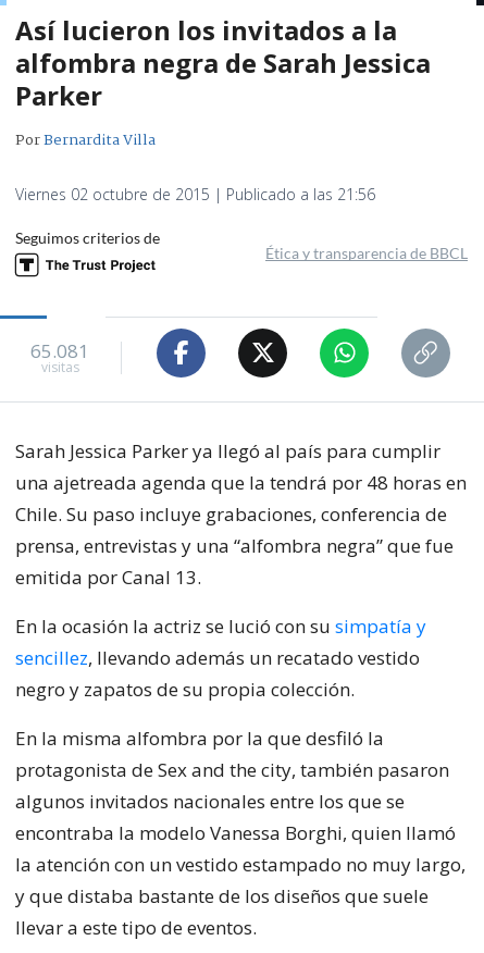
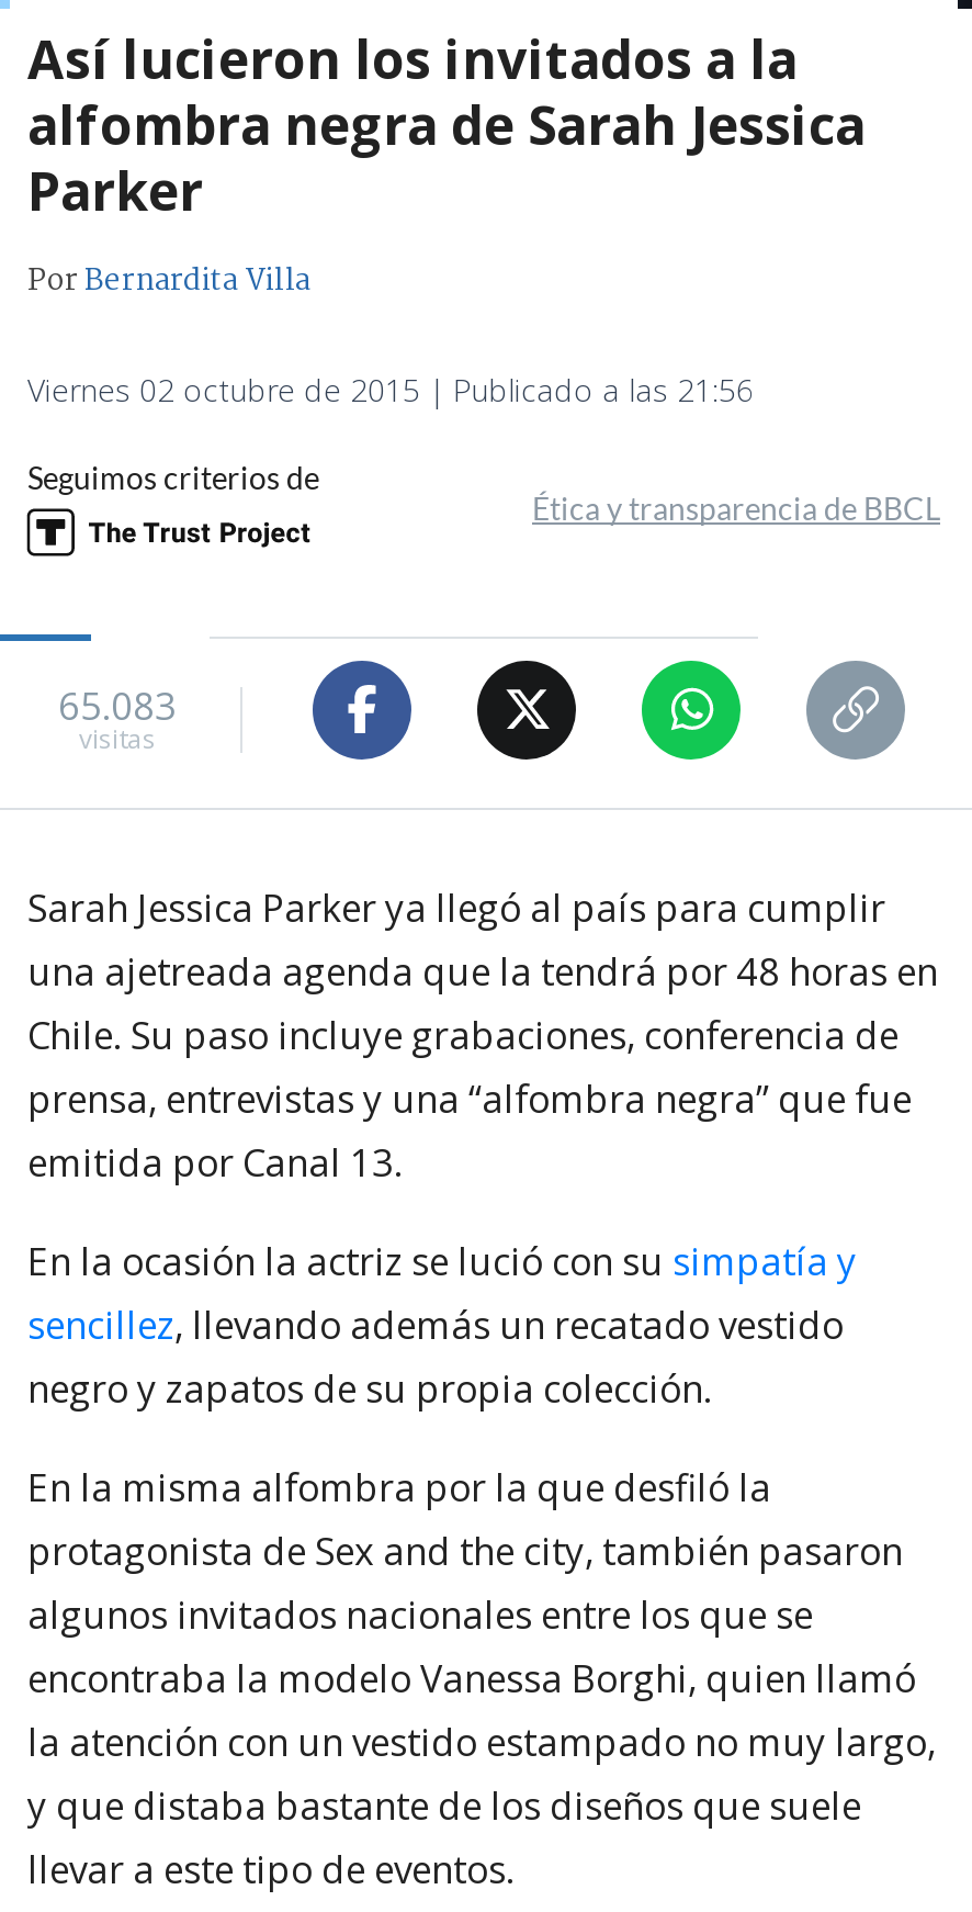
- 65.081
+ 65.083
